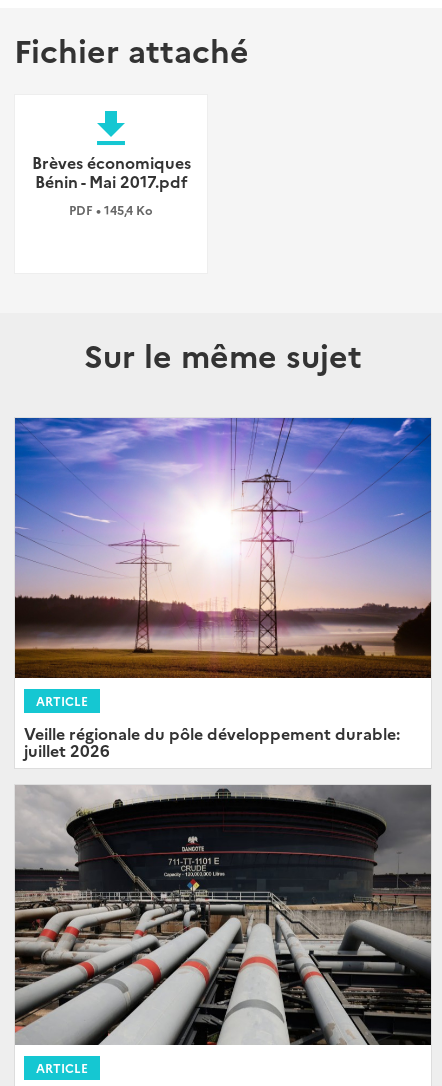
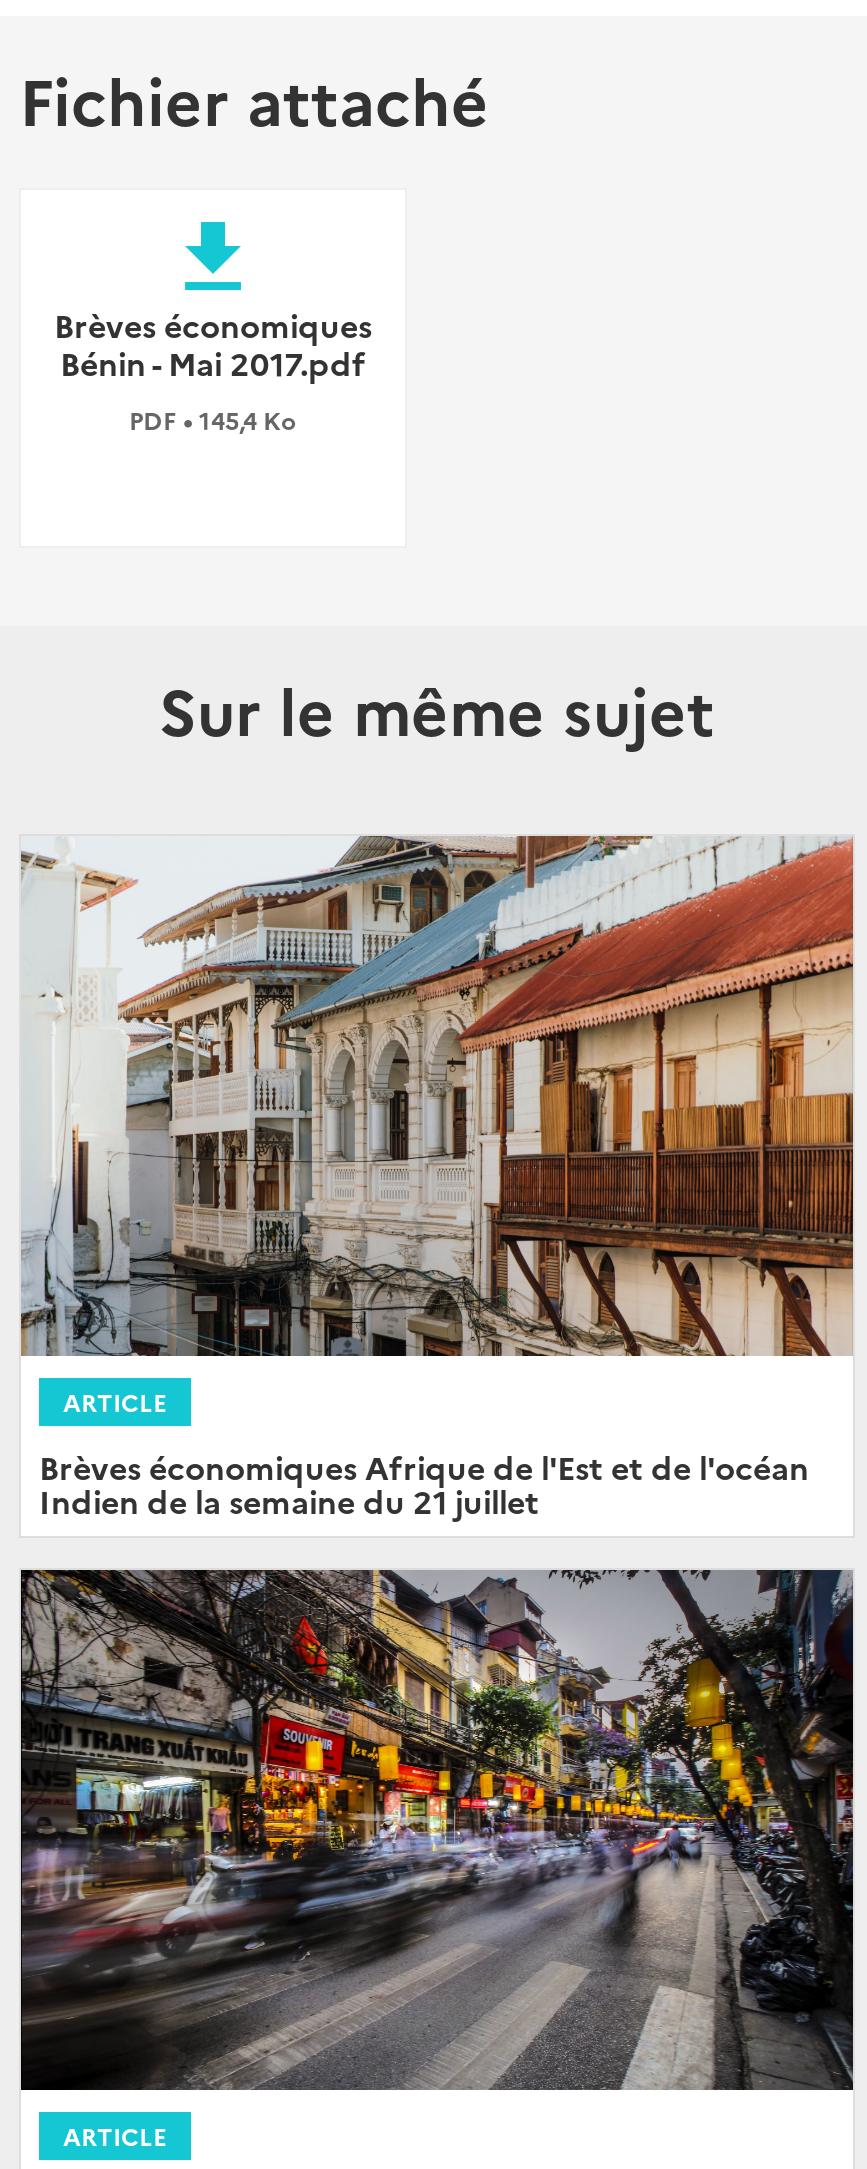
- [image]
+ [image]

- Veille régionale du pôle développement durable:
- juillet 2026
+ Brèves économiques Afrique de l'Est et de l'océan
+ Indien de la semaine du 21 juillet

- [image]
+ [image]
